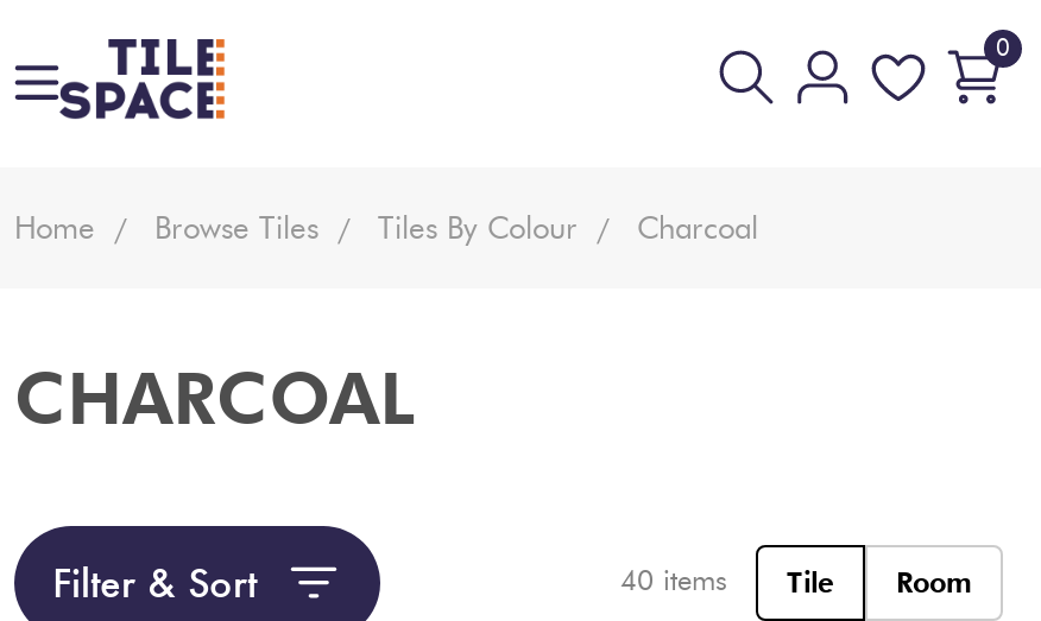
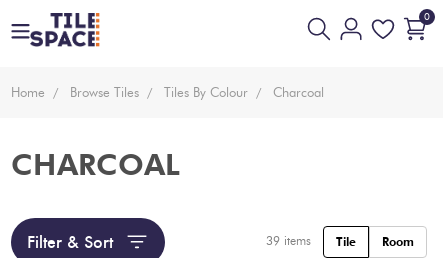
- 40 items Tile Room
+ 39 items Tile Room
